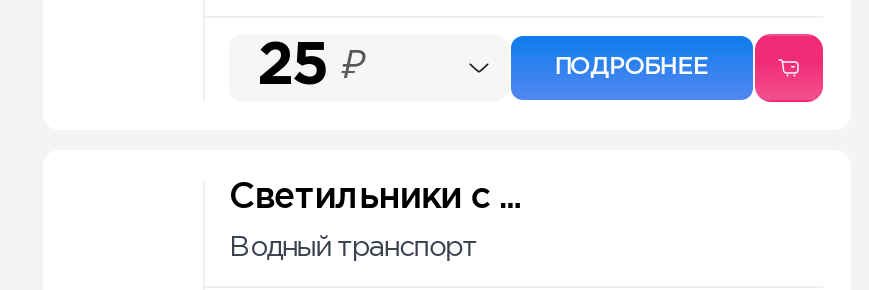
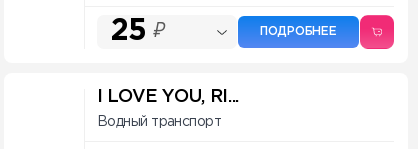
- Светильники с ...
+ I LOVE YOU, RI...
